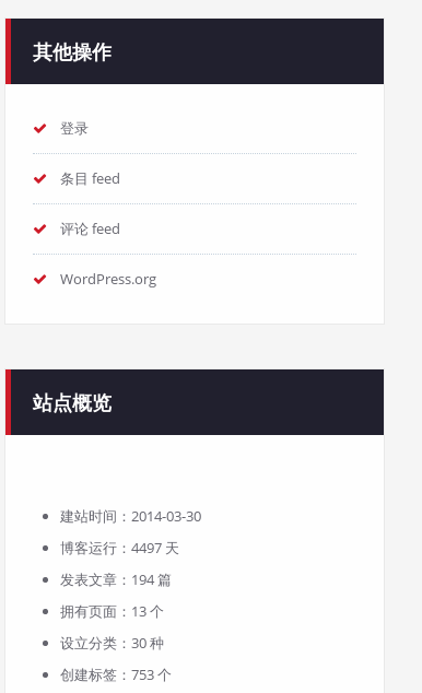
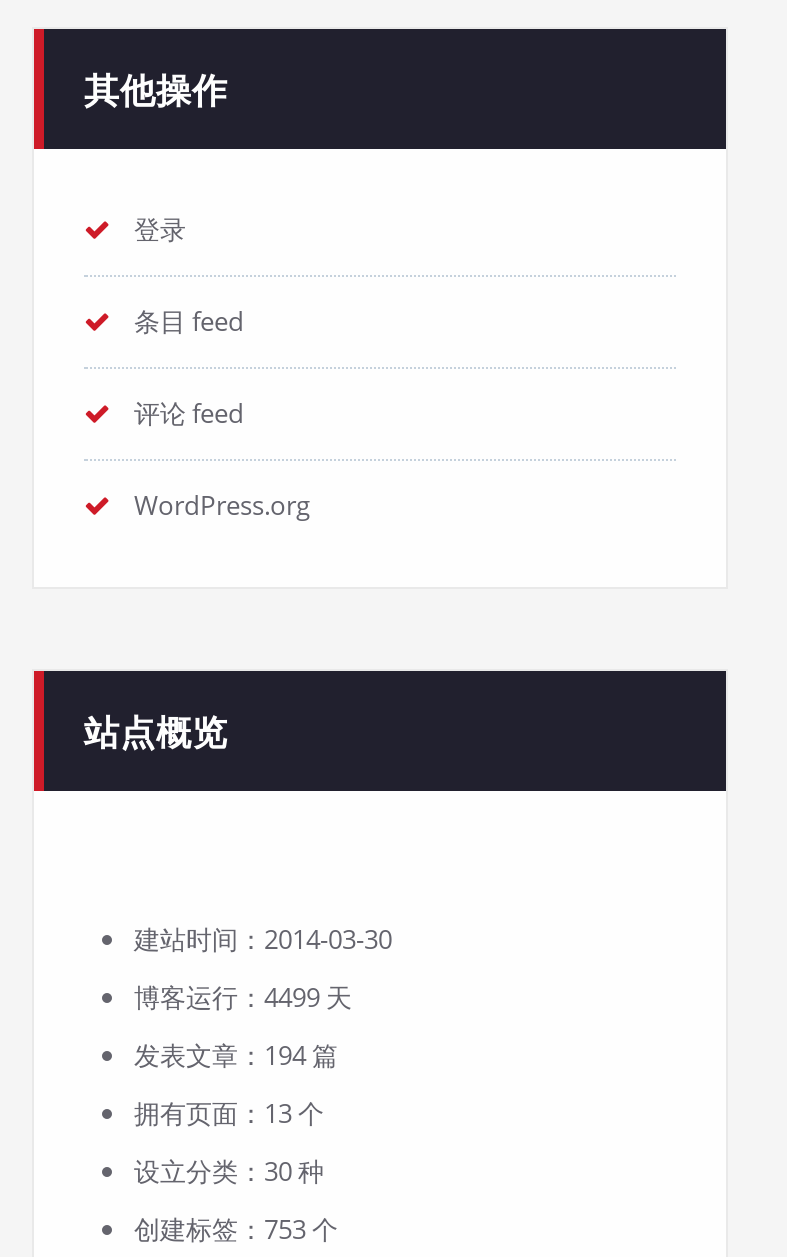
- 博客运行：4497 天
+ 博客运行：4499 天
